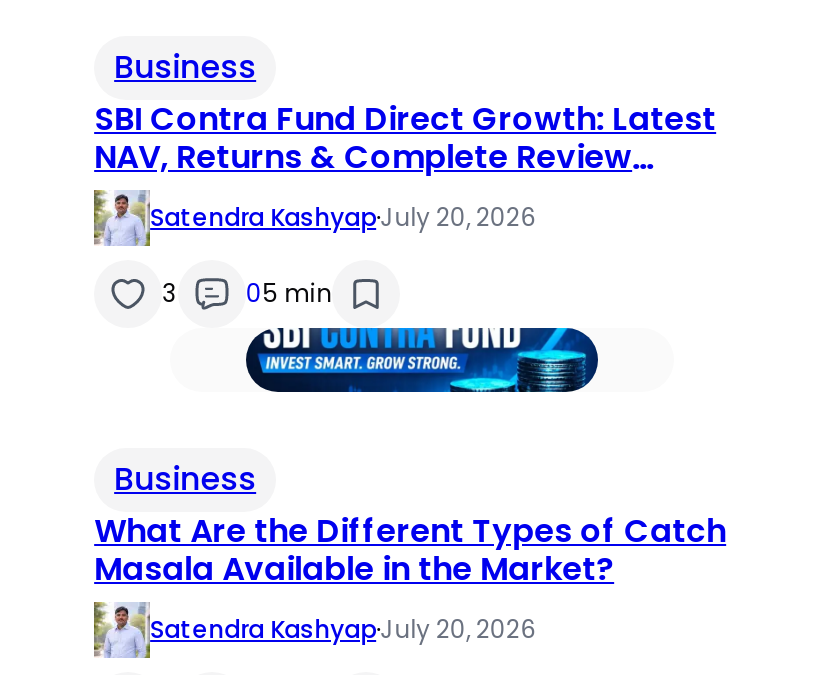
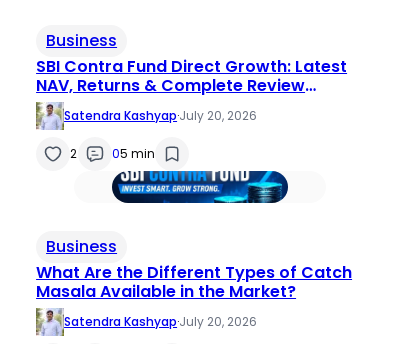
- 3
+ 2
